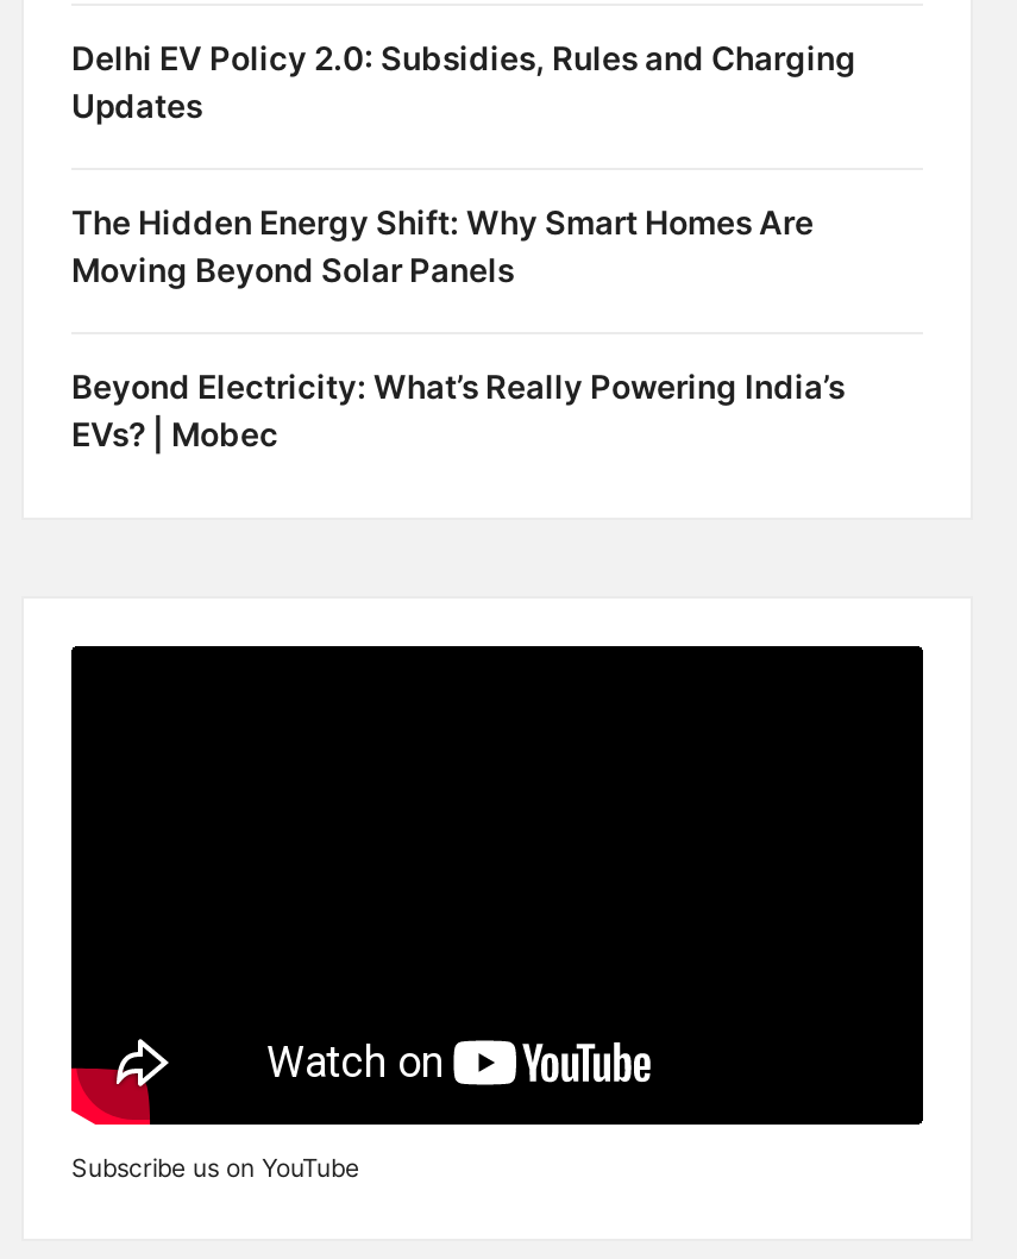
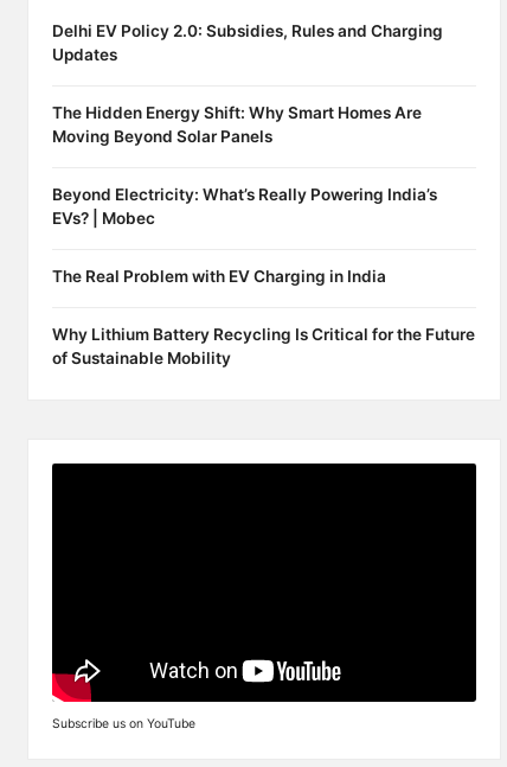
+ The Real Problem with EV Charging in India
+ Why Lithium Battery Recycling Is Critical for the Future
+ of Sustainable Mobility
